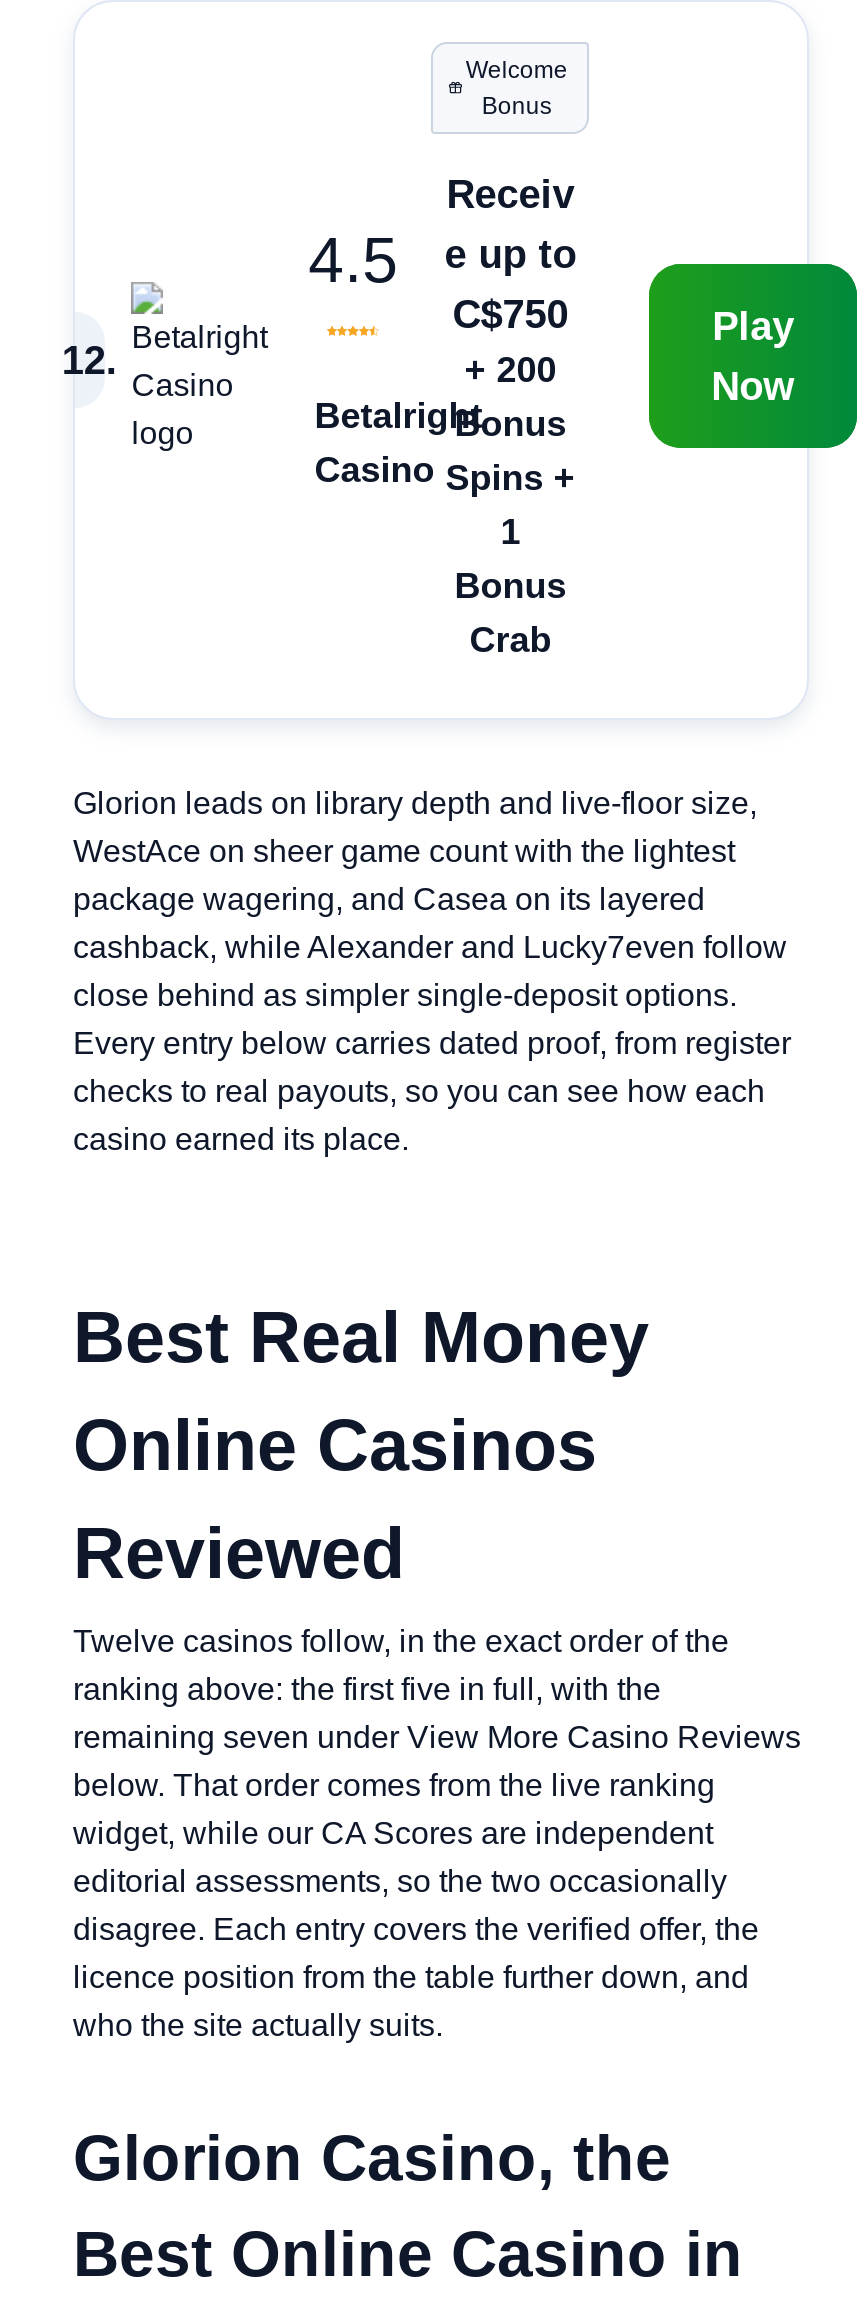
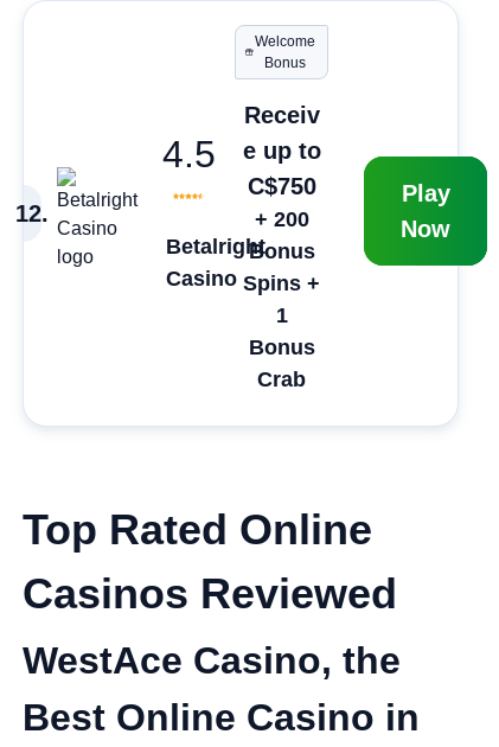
- Glorion leads on library depth and live-floor size,
- WestAce on sheer game count with the lightest
- package wagering, and Casea on its layered
- cashback, while Alexander and Lucky7even follow
- close behind as simpler single-deposit options.
- Every entry below carries dated proof, from register
- checks to real payouts, so you can see how each
- casino earned its place.
- Best Real Money
- Online Casinos
- Reviewed
- Twelve casinos follow, in the exact order of the
- ranking above: the first five in full, with the
- remaining seven under View More Casino Reviews
- below. That order comes from the live ranking
- widget, while our CA Scores are independent
- editorial assessments, so the two occasionally
- disagree. Each entry covers the verified offer, the
- licence position from the table further down, and
- who the site actually suits.
- Glorion Casino, the
+ Top Rated Online
+ Casinos Reviewed
+ WestAce Casino, the
